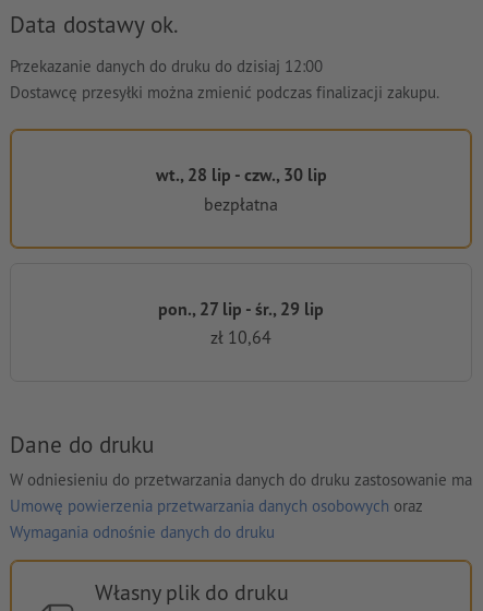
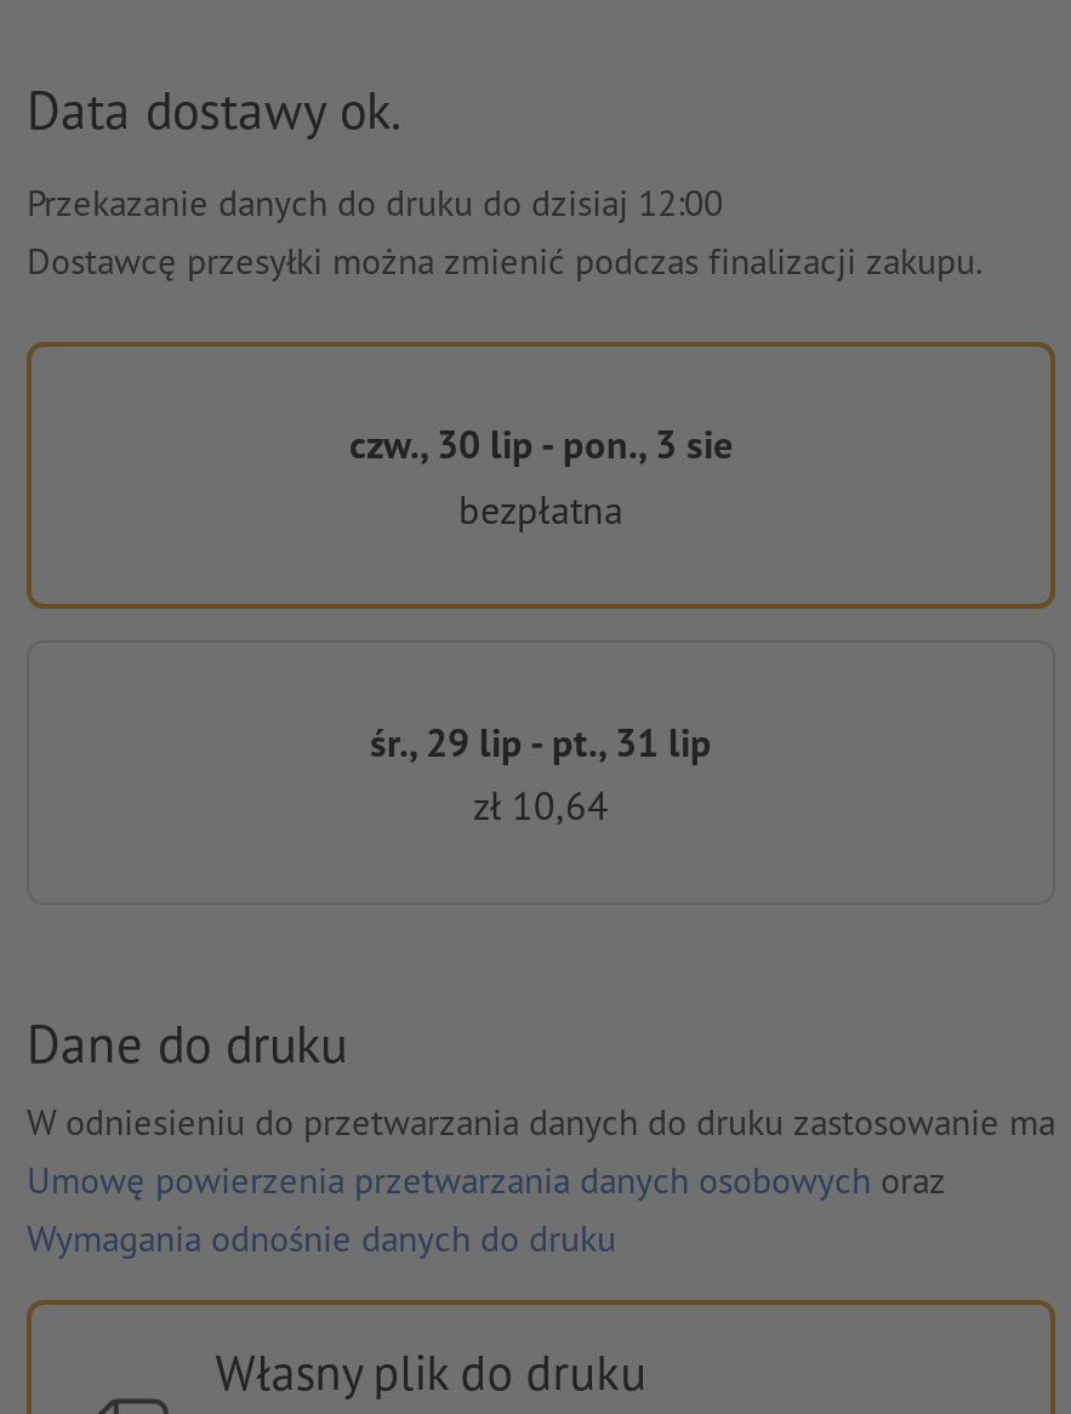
- wt., 28 lip - czw., 30 lip
+ czw., 30 lip - pon., 3 sie

- pon., 27 lip - śr., 29 lip
+ śr., 29 lip - pt., 31 lip
